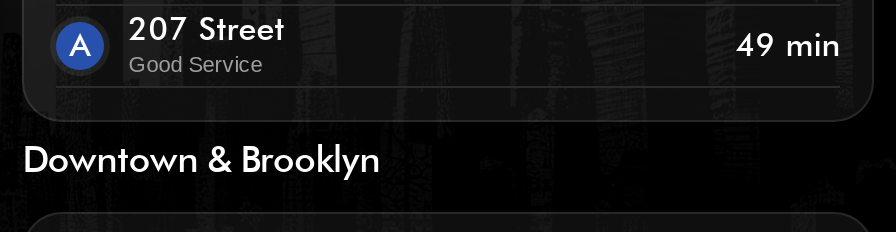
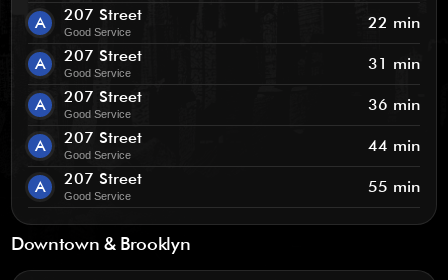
- 49 min
+ 22 min
+ A
+ 207 Street
+ Good Service
+ 31 min
+ A
+ 207 Street
+ Good Service
+ 36 min
+ A
+ 207 Street
+ Good Service
+ 44 min
+ A
+ 207 Street
+ Good Service
+ 55 min
